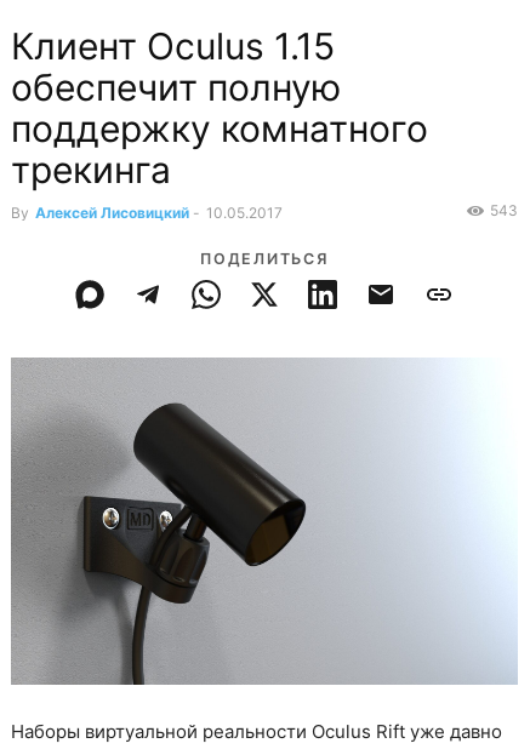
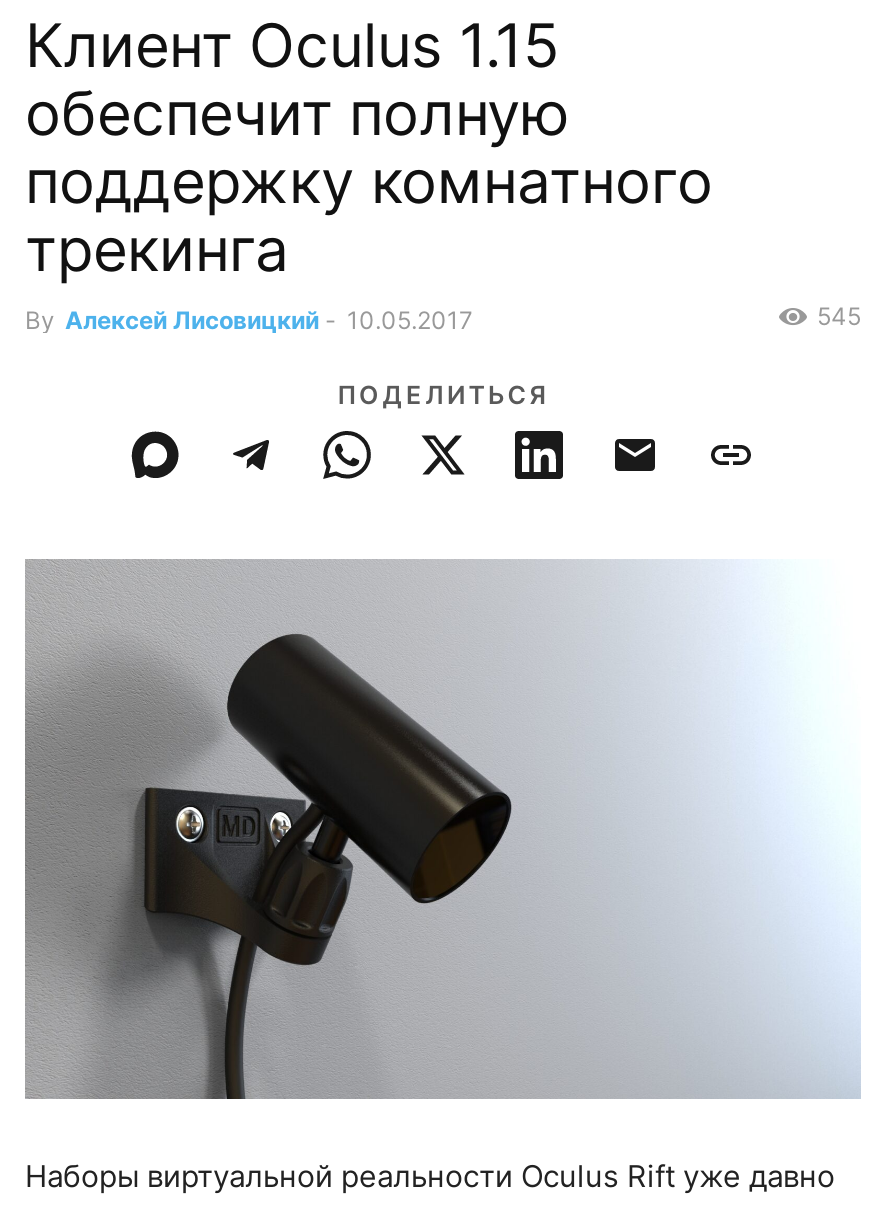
- 543
+ 545
